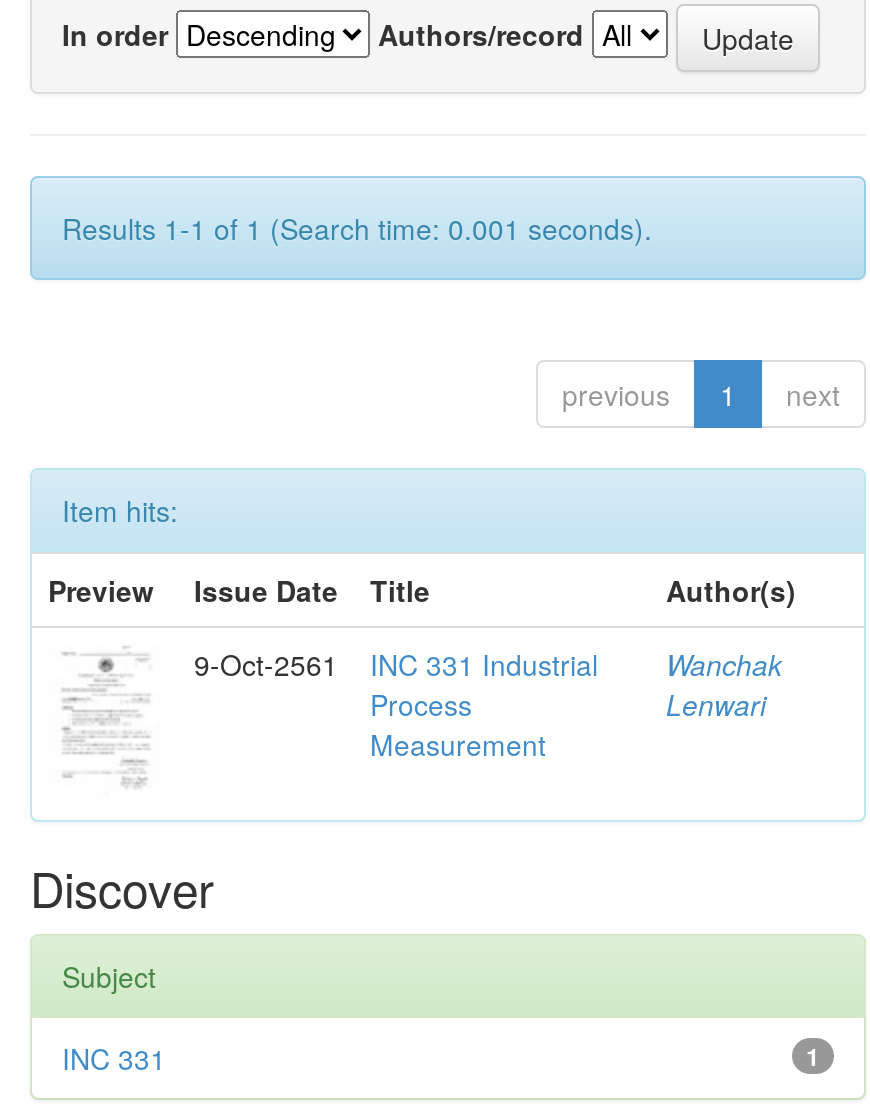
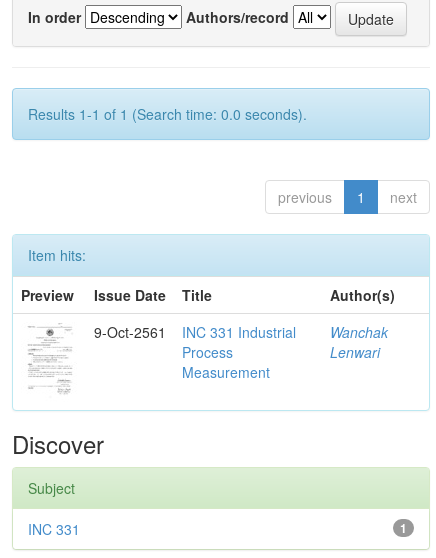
- Results 1-1 of 1 (Search time: 0.001 seconds).
+ Results 1-1 of 1 (Search time: 0.0 seconds).
